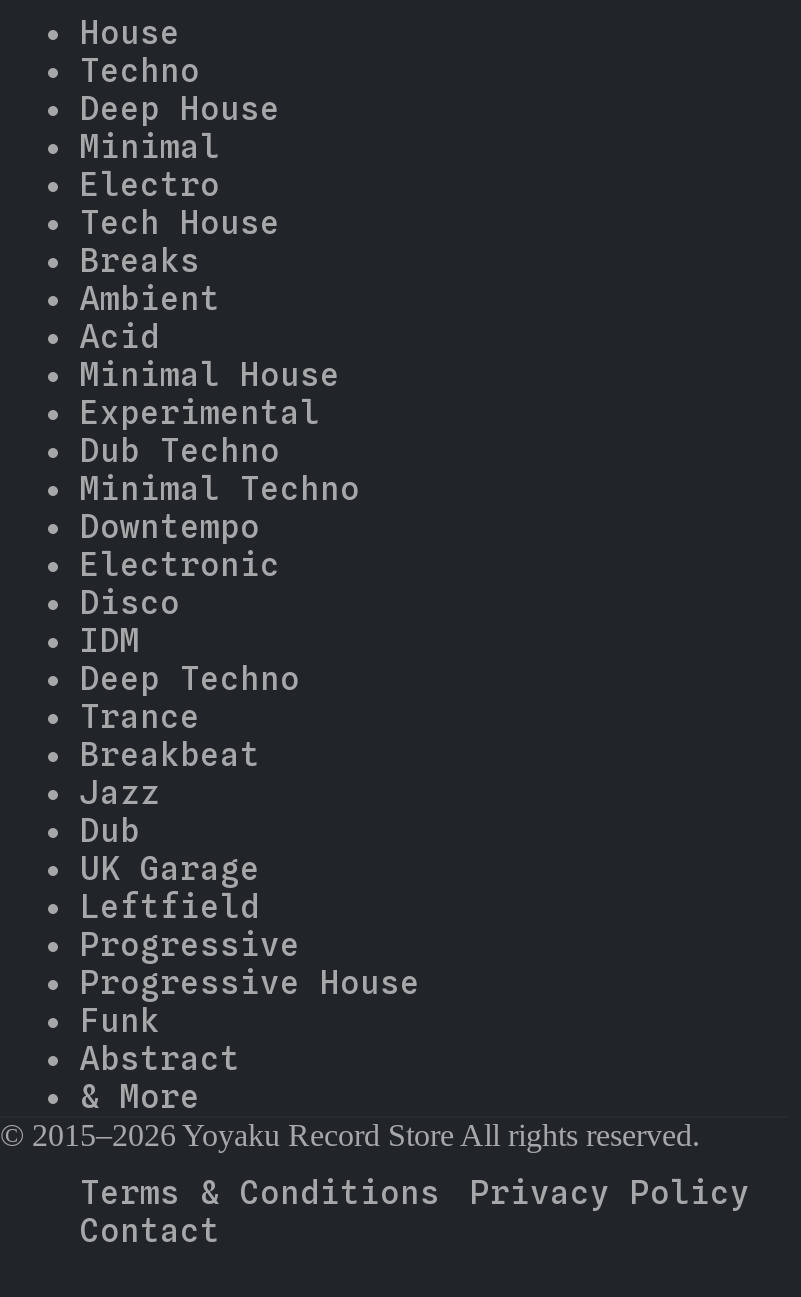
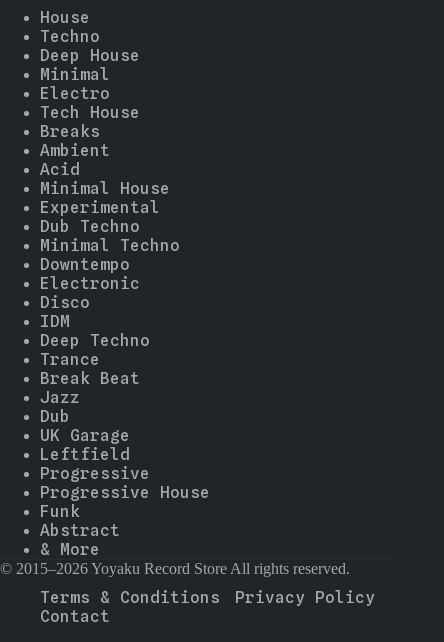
- Breakbeat
+ Break Beat
